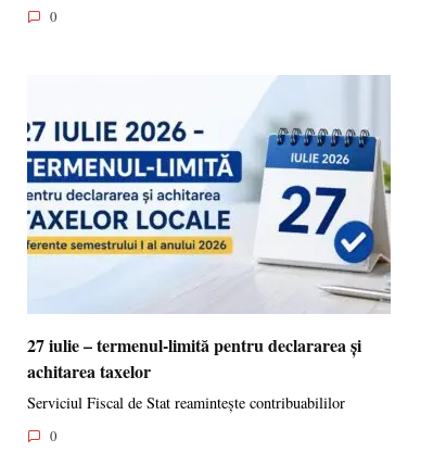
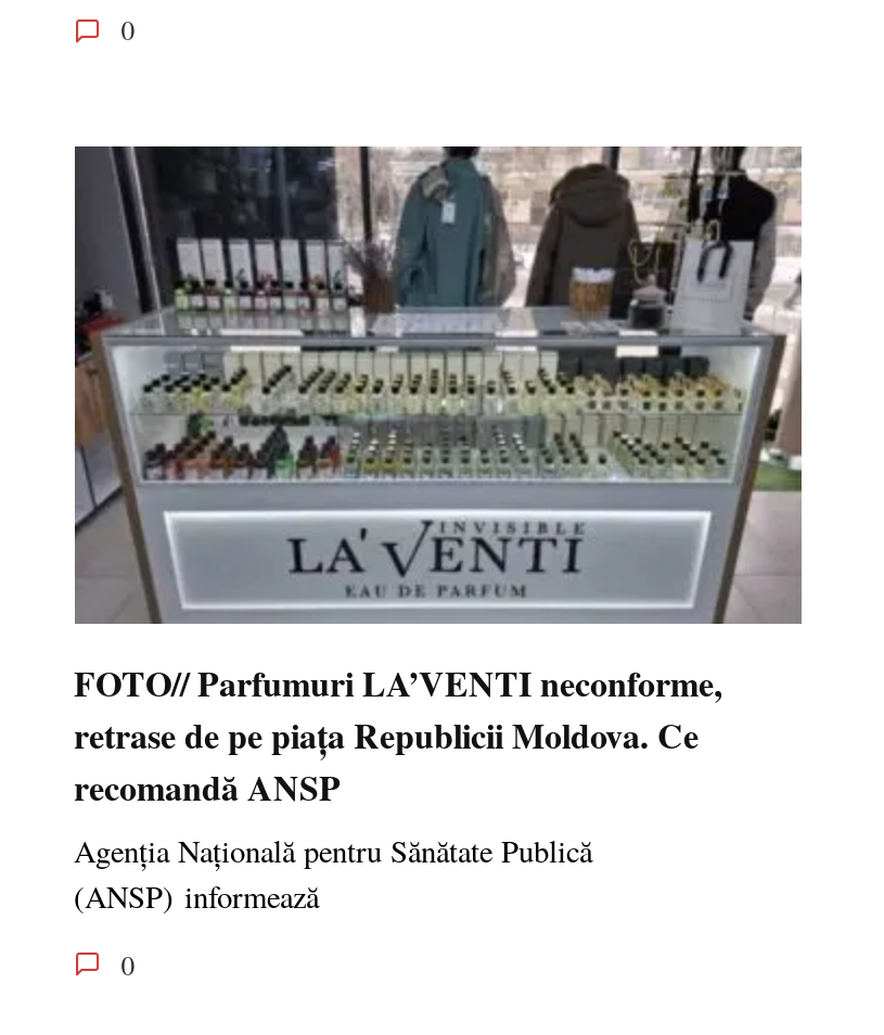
- [image]
- 27 iulie – termenul-limită pentru declararea și
- achitarea taxelor
- Serviciul Fiscal de Stat reamintește contribuabililor
+ [image]
+ FOTO// Parfumuri LA’VENTI neconforme,
+ retrase de pe piața Republicii Moldova. Ce
+ recomandă ANSP
+ Agenția Națională pentru Sănătate Publică
+ (ANSP) informează
